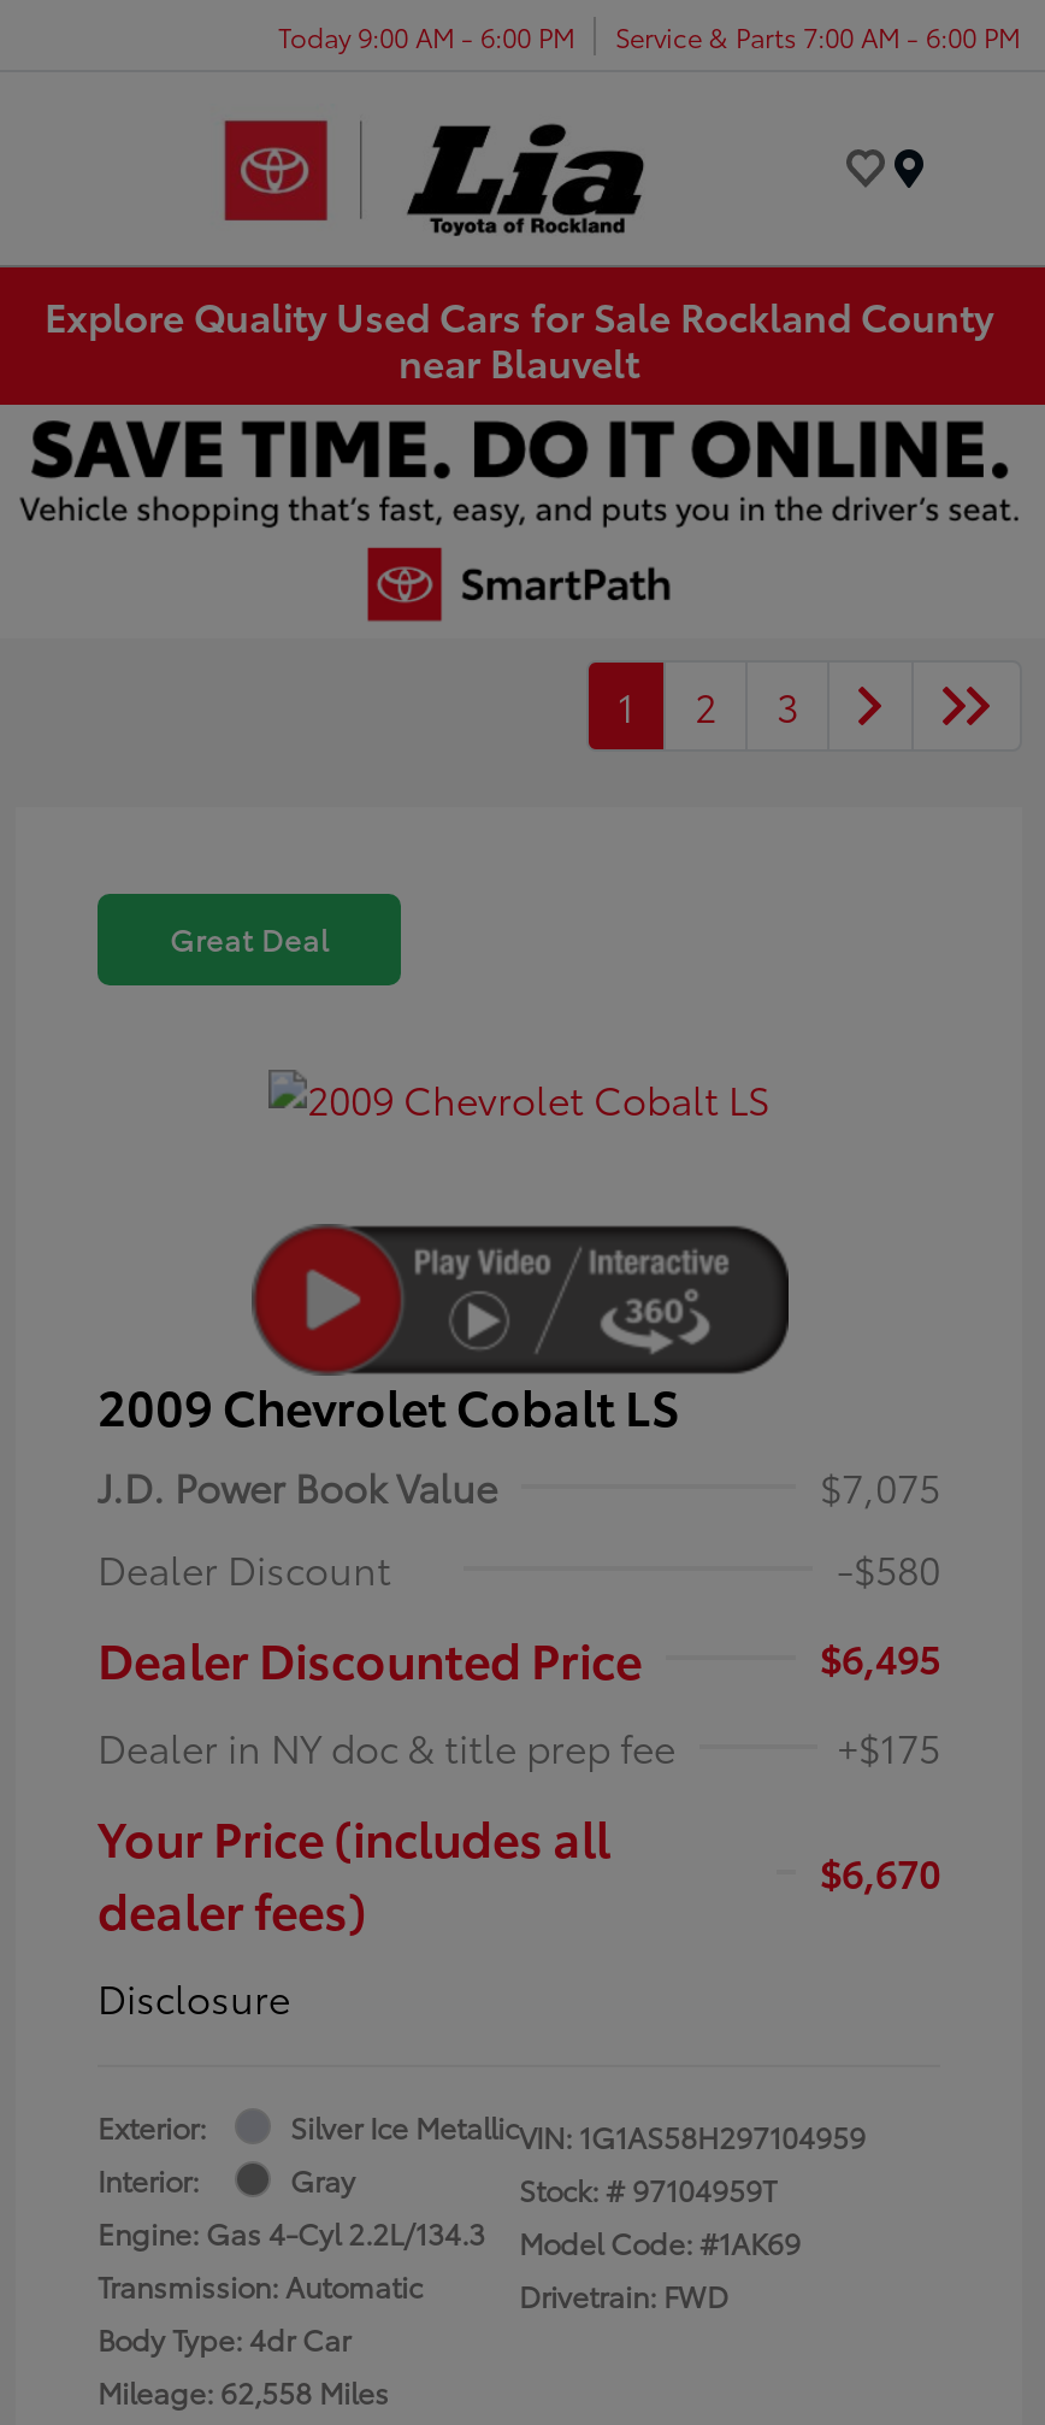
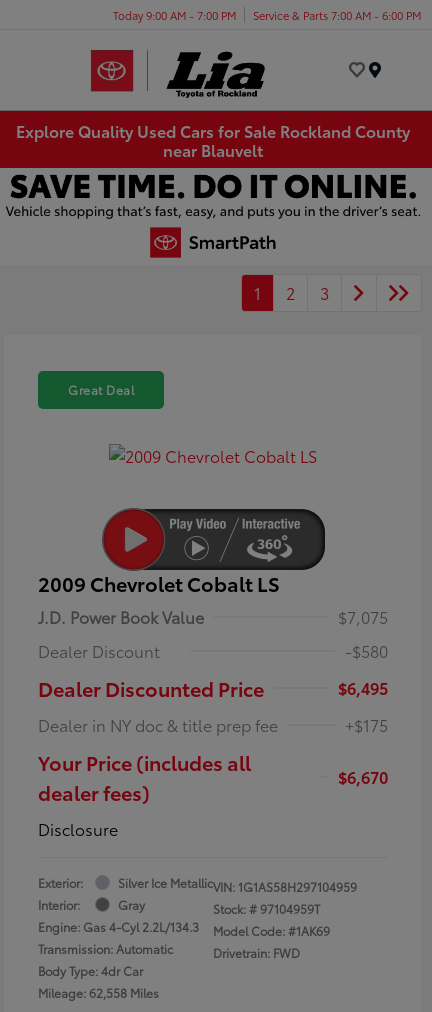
- Today 9:00 AM - 6:00 PM Service & Parts 7:00 AM - 6:00 PM
+ Today 9:00 AM - 7:00 PM Service & Parts 7:00 AM - 6:00 PM
